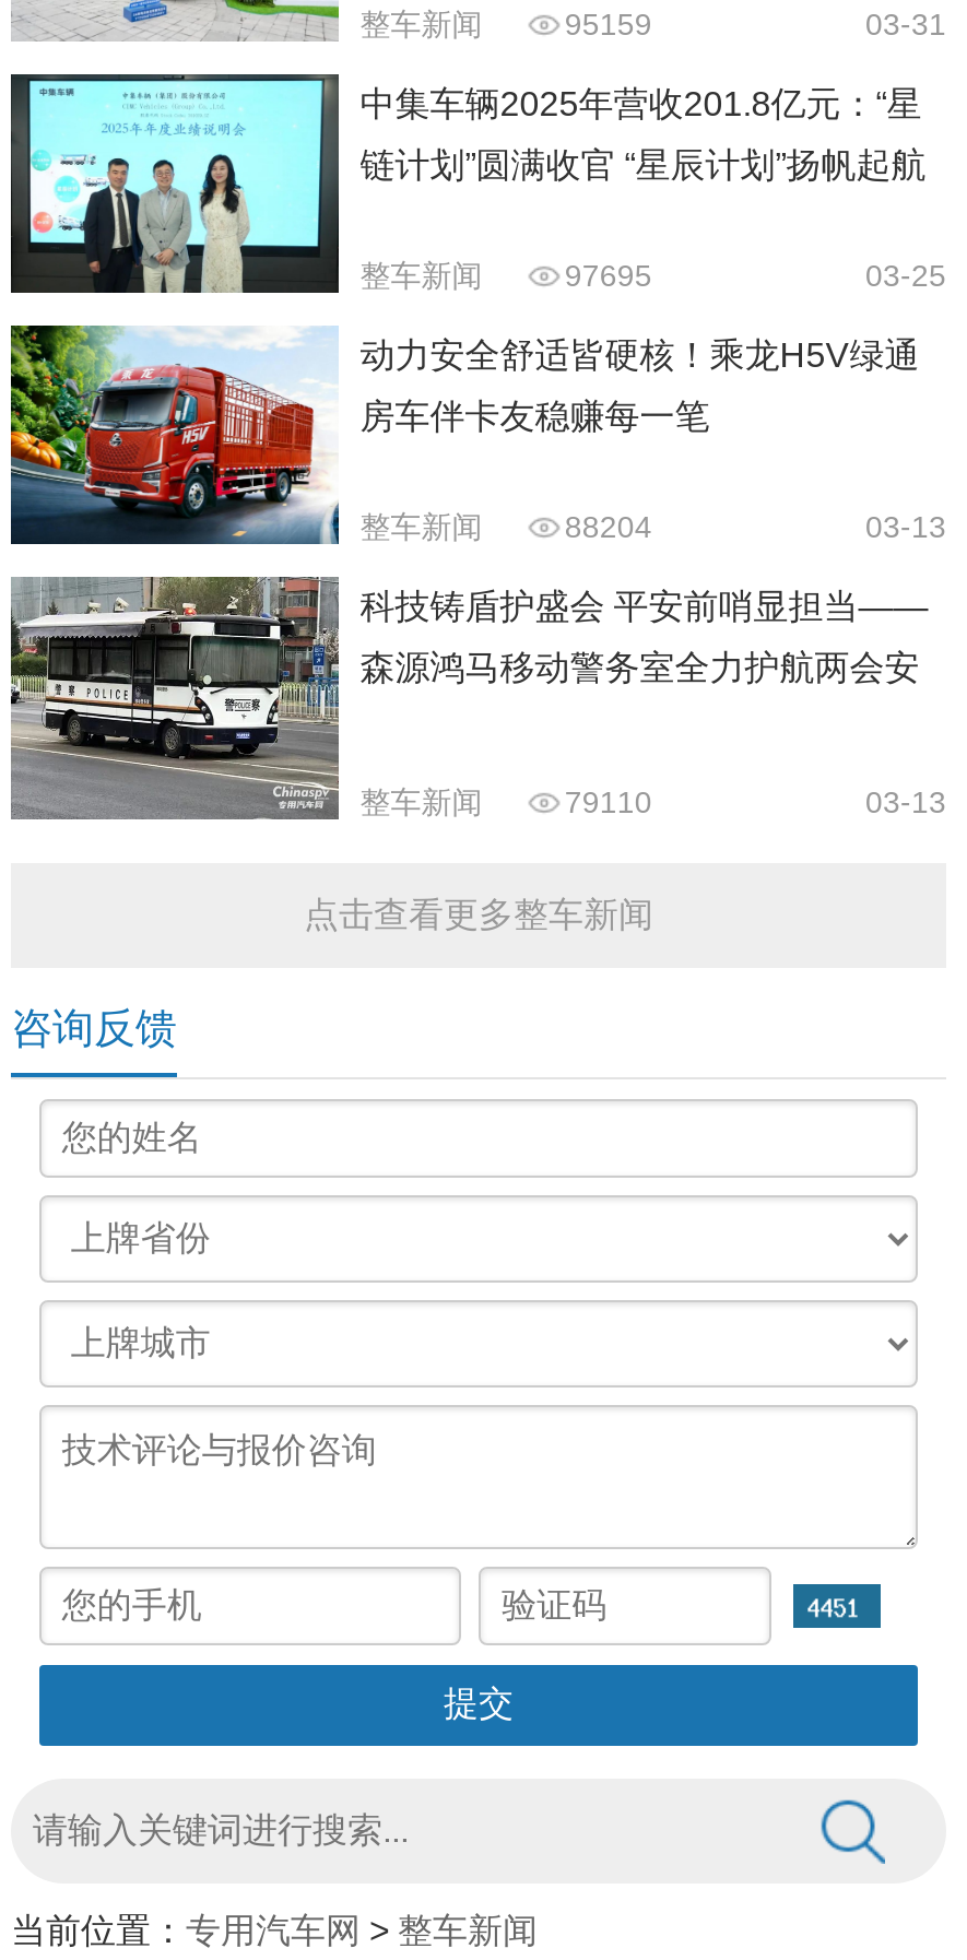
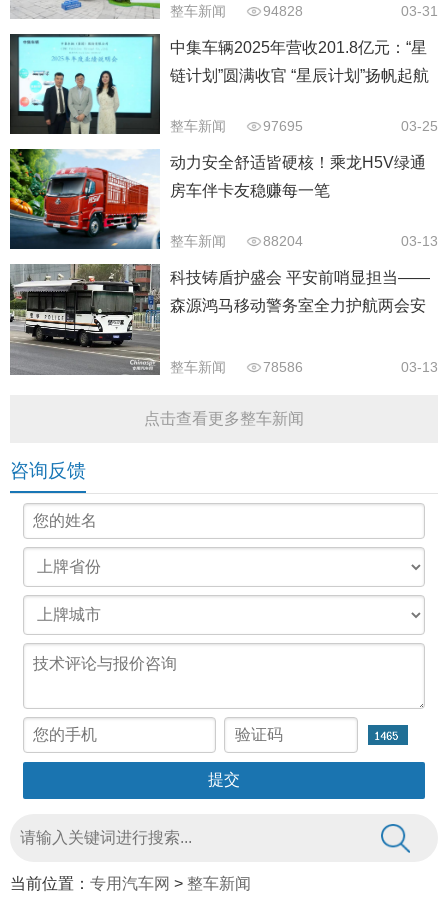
- 95159
+ 94828

- 79110
+ 78586
